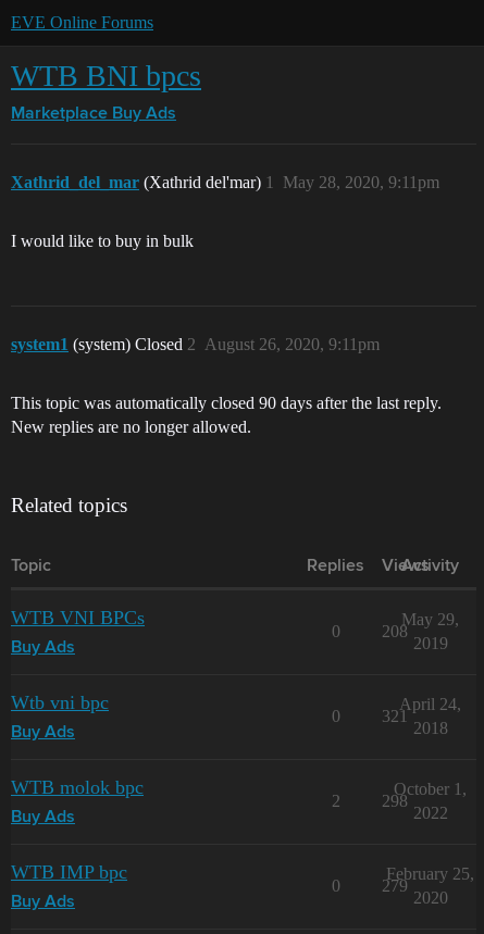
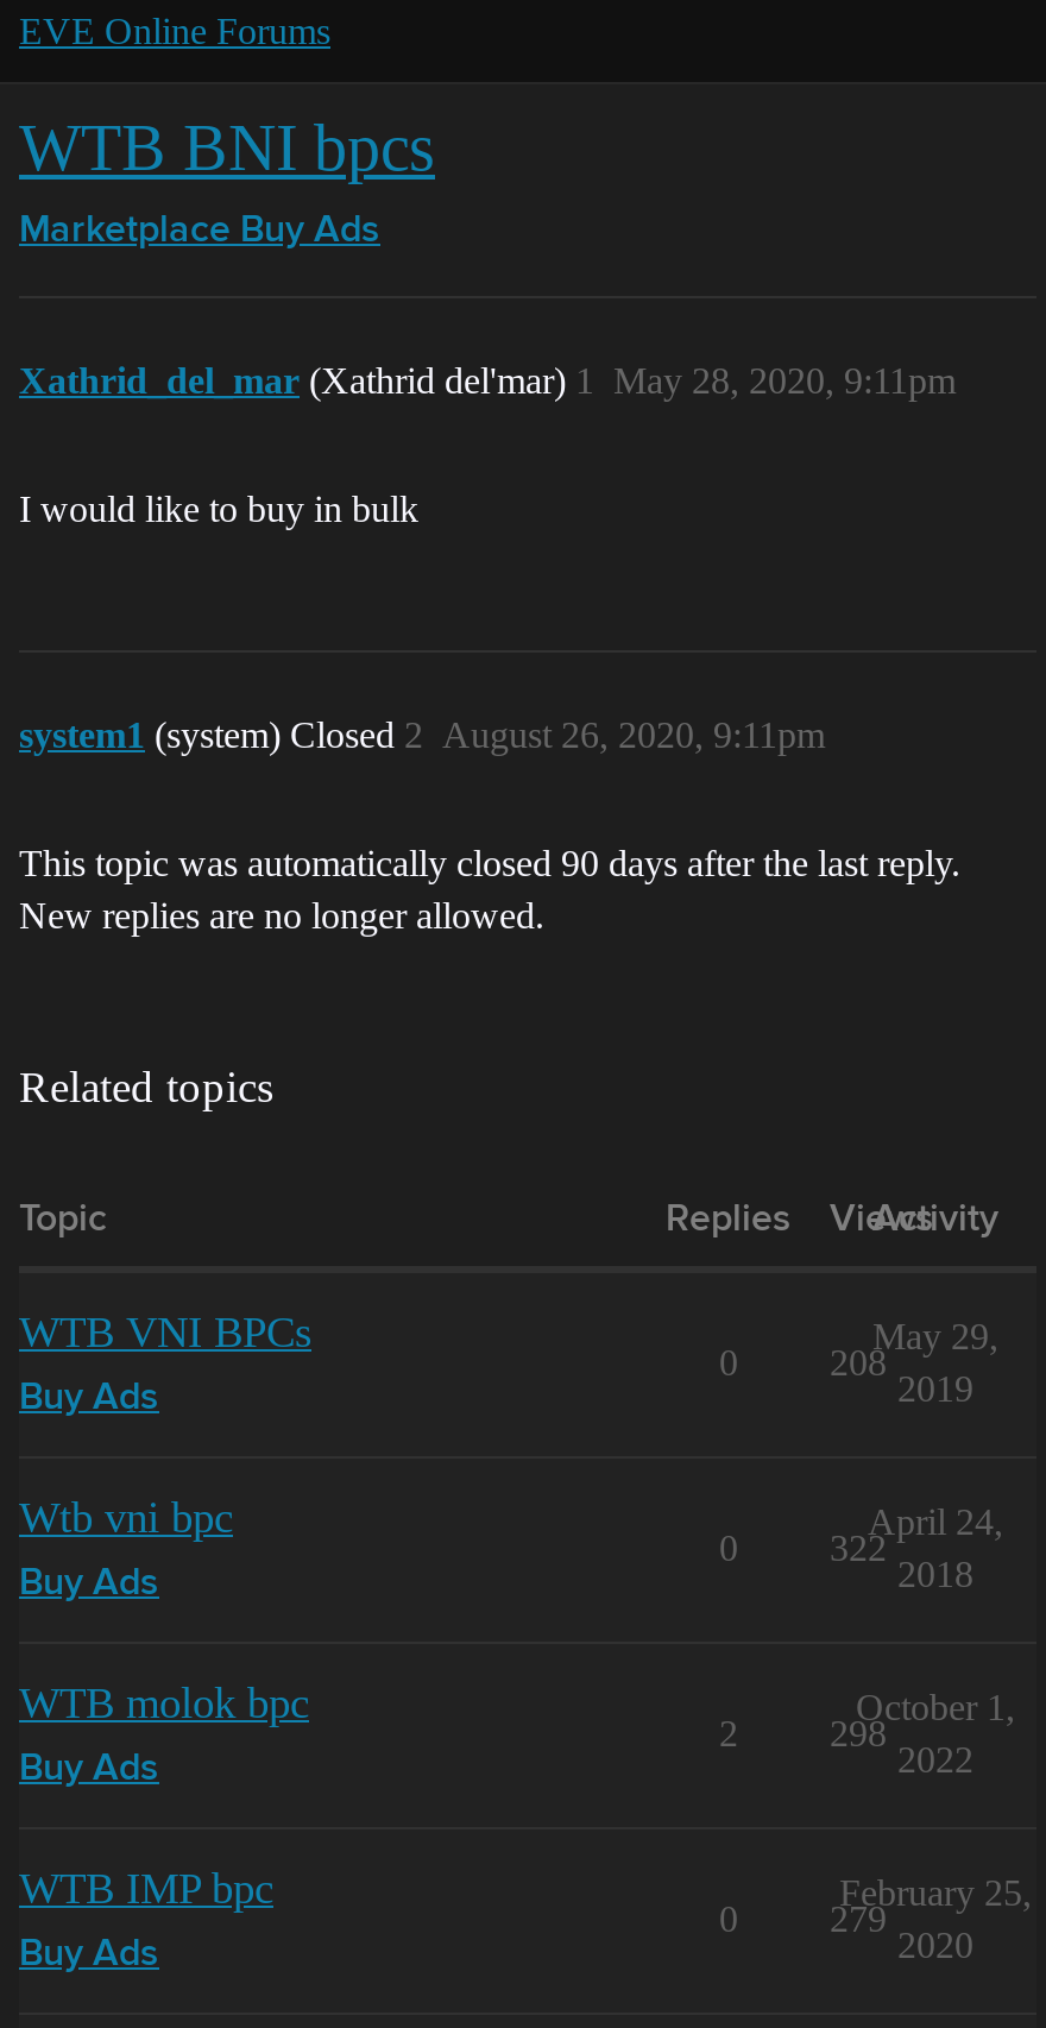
- 321
+ 322
